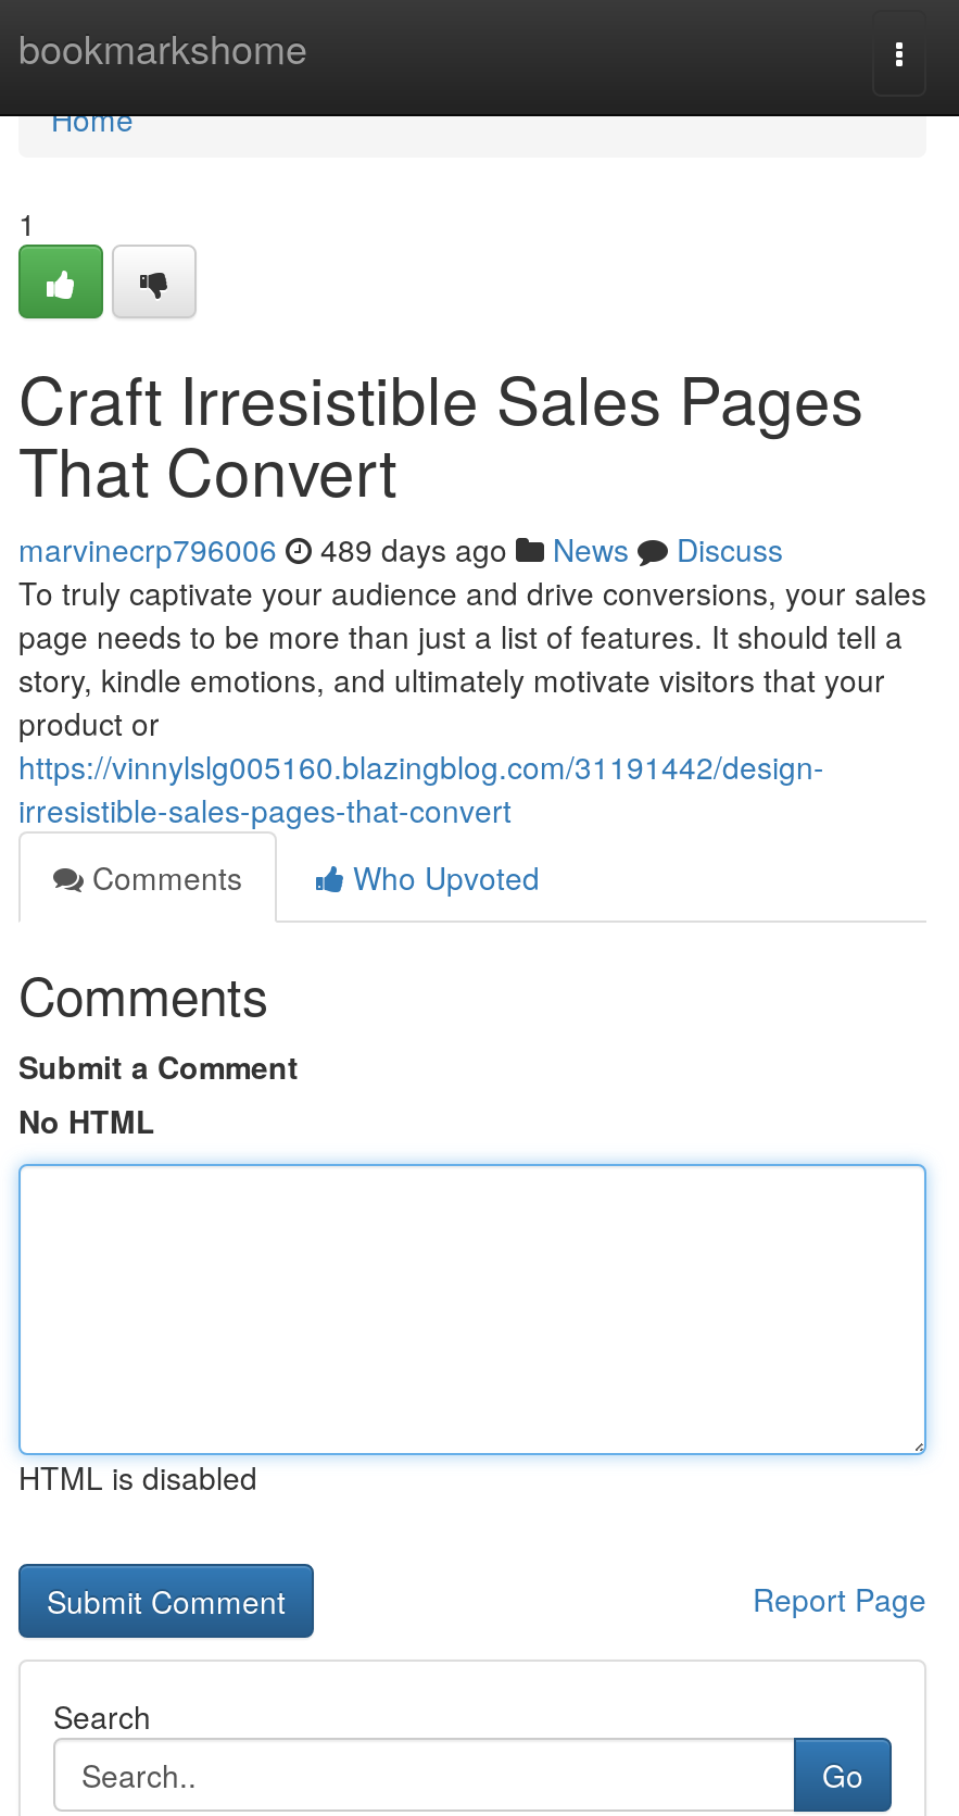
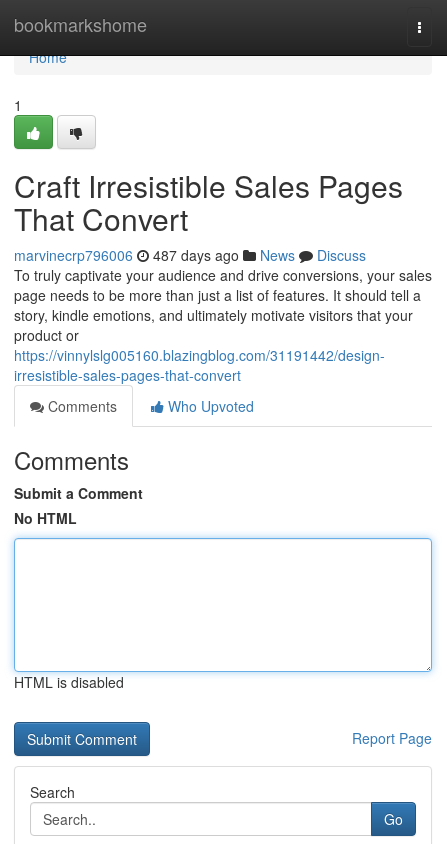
- marvinecrp796006 489 days ago News Discuss
+ marvinecrp796006 487 days ago News Discuss
